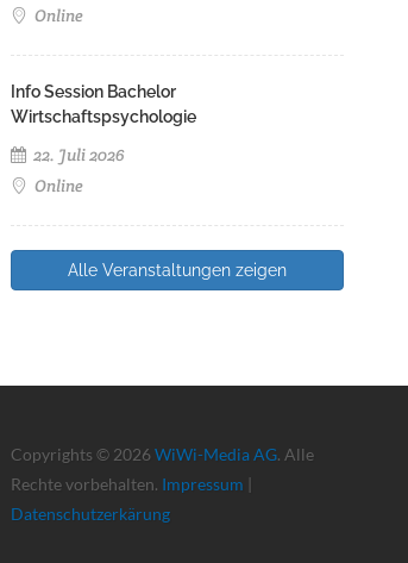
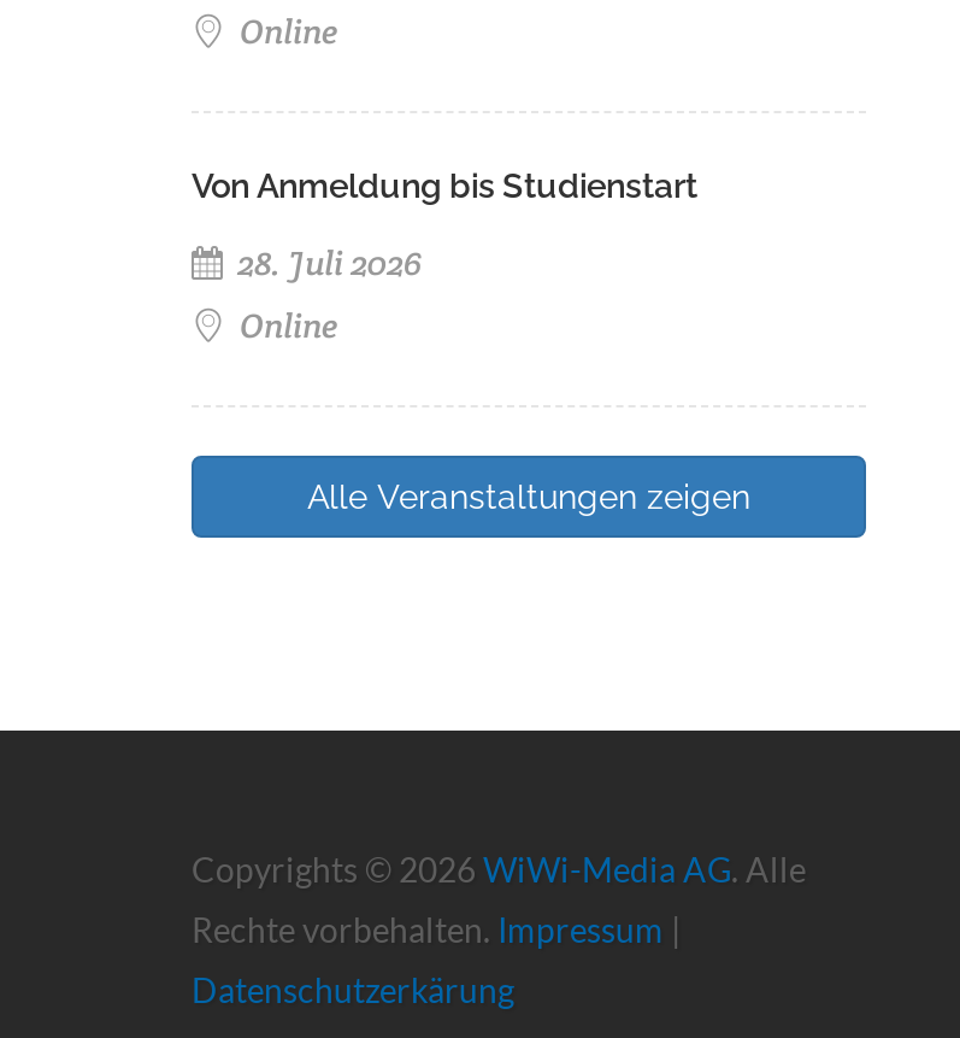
- Info Session Bachelor
- Wirtschaftspsychologie
+ Von Anmeldung bis Studienstart

- 22. Juli 2026
+ 28. Juli 2026
